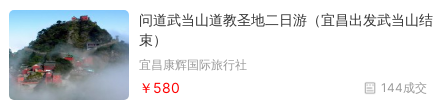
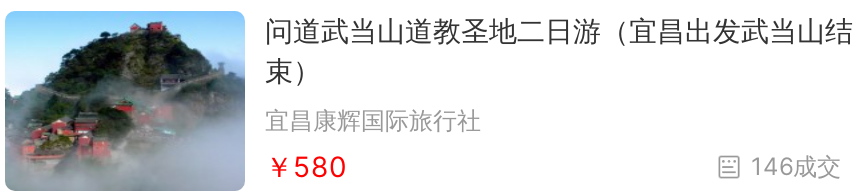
- 144成交
+ 146成交
